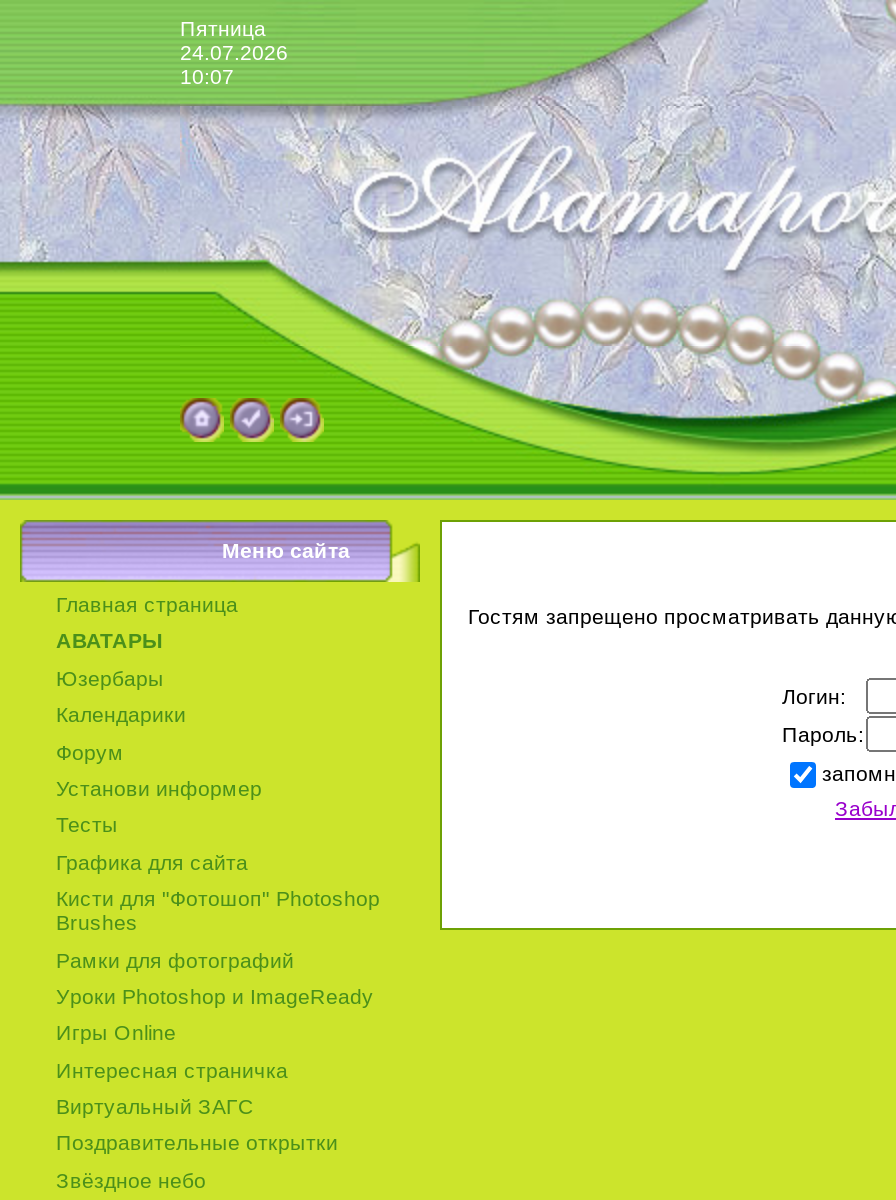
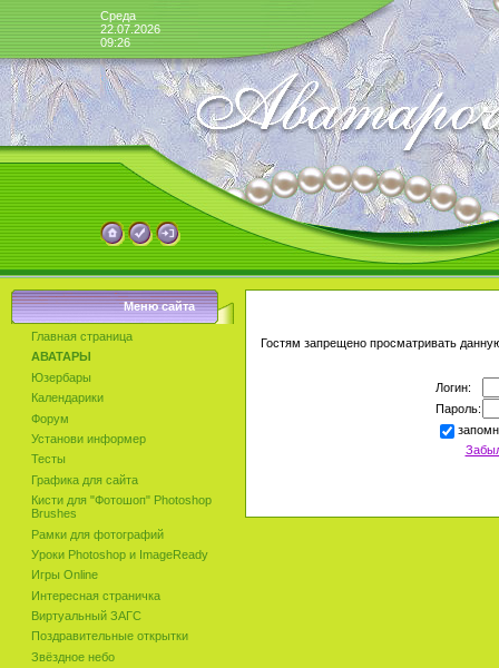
- Пятница
- 24.07.2026
- 10:07
+ Среда
+ 22.07.2026
+ 09:26
